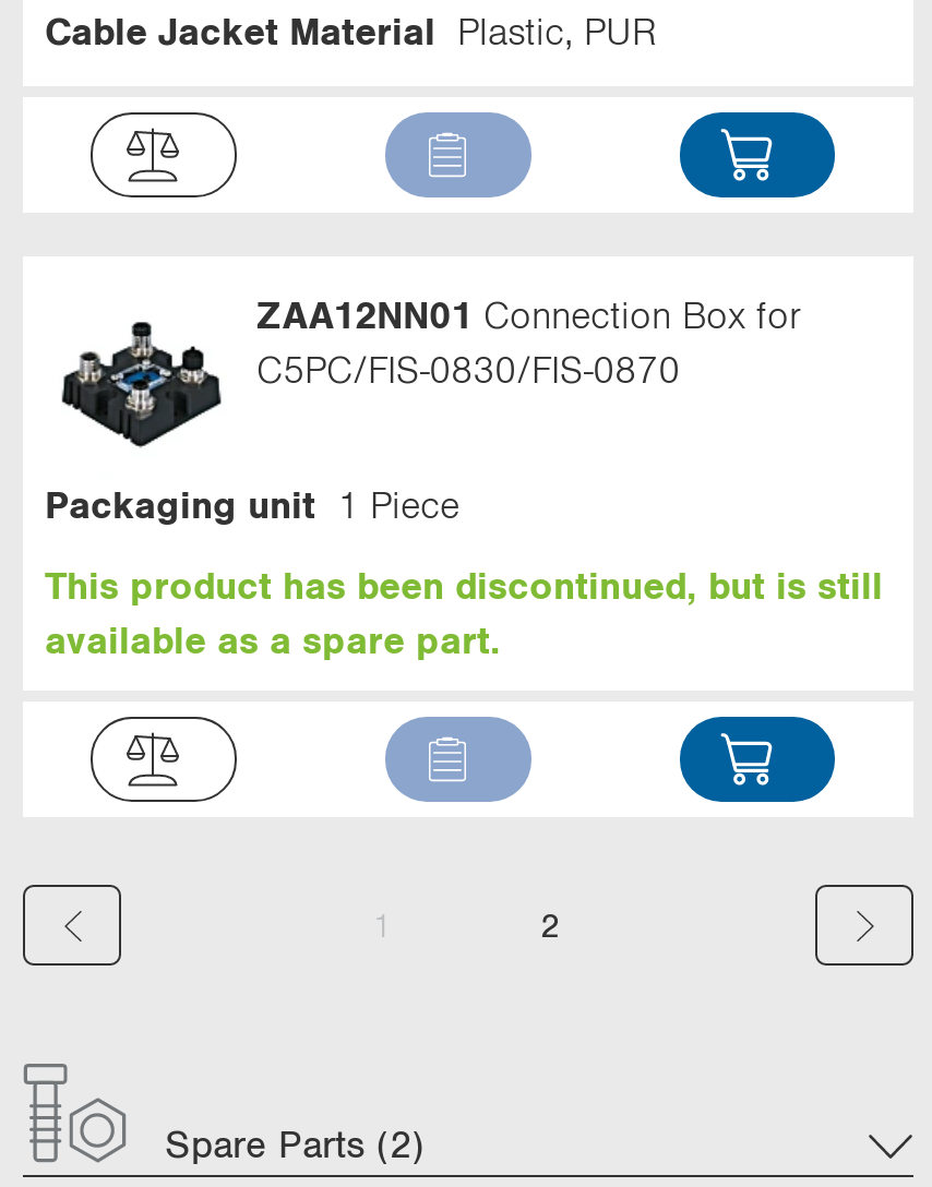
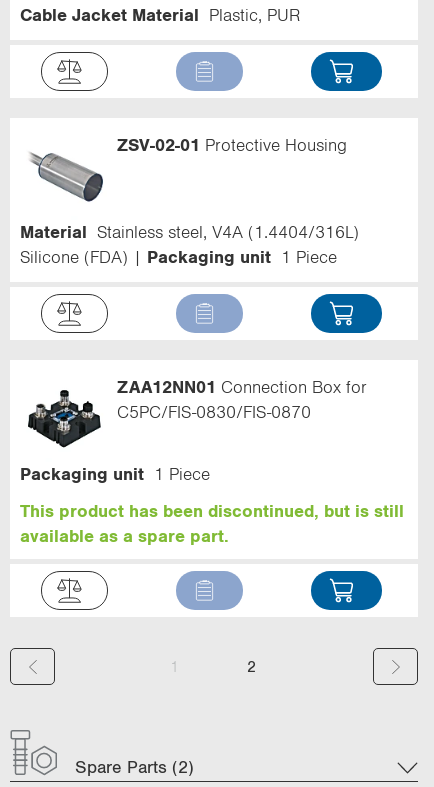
+ Material Stainless steel, V4A (1.4404/316L)
+ Silicone (FDA)
+ Packaging unit 1 Piece

+ [image]
+ ZSV-02-01 Protective Housing
